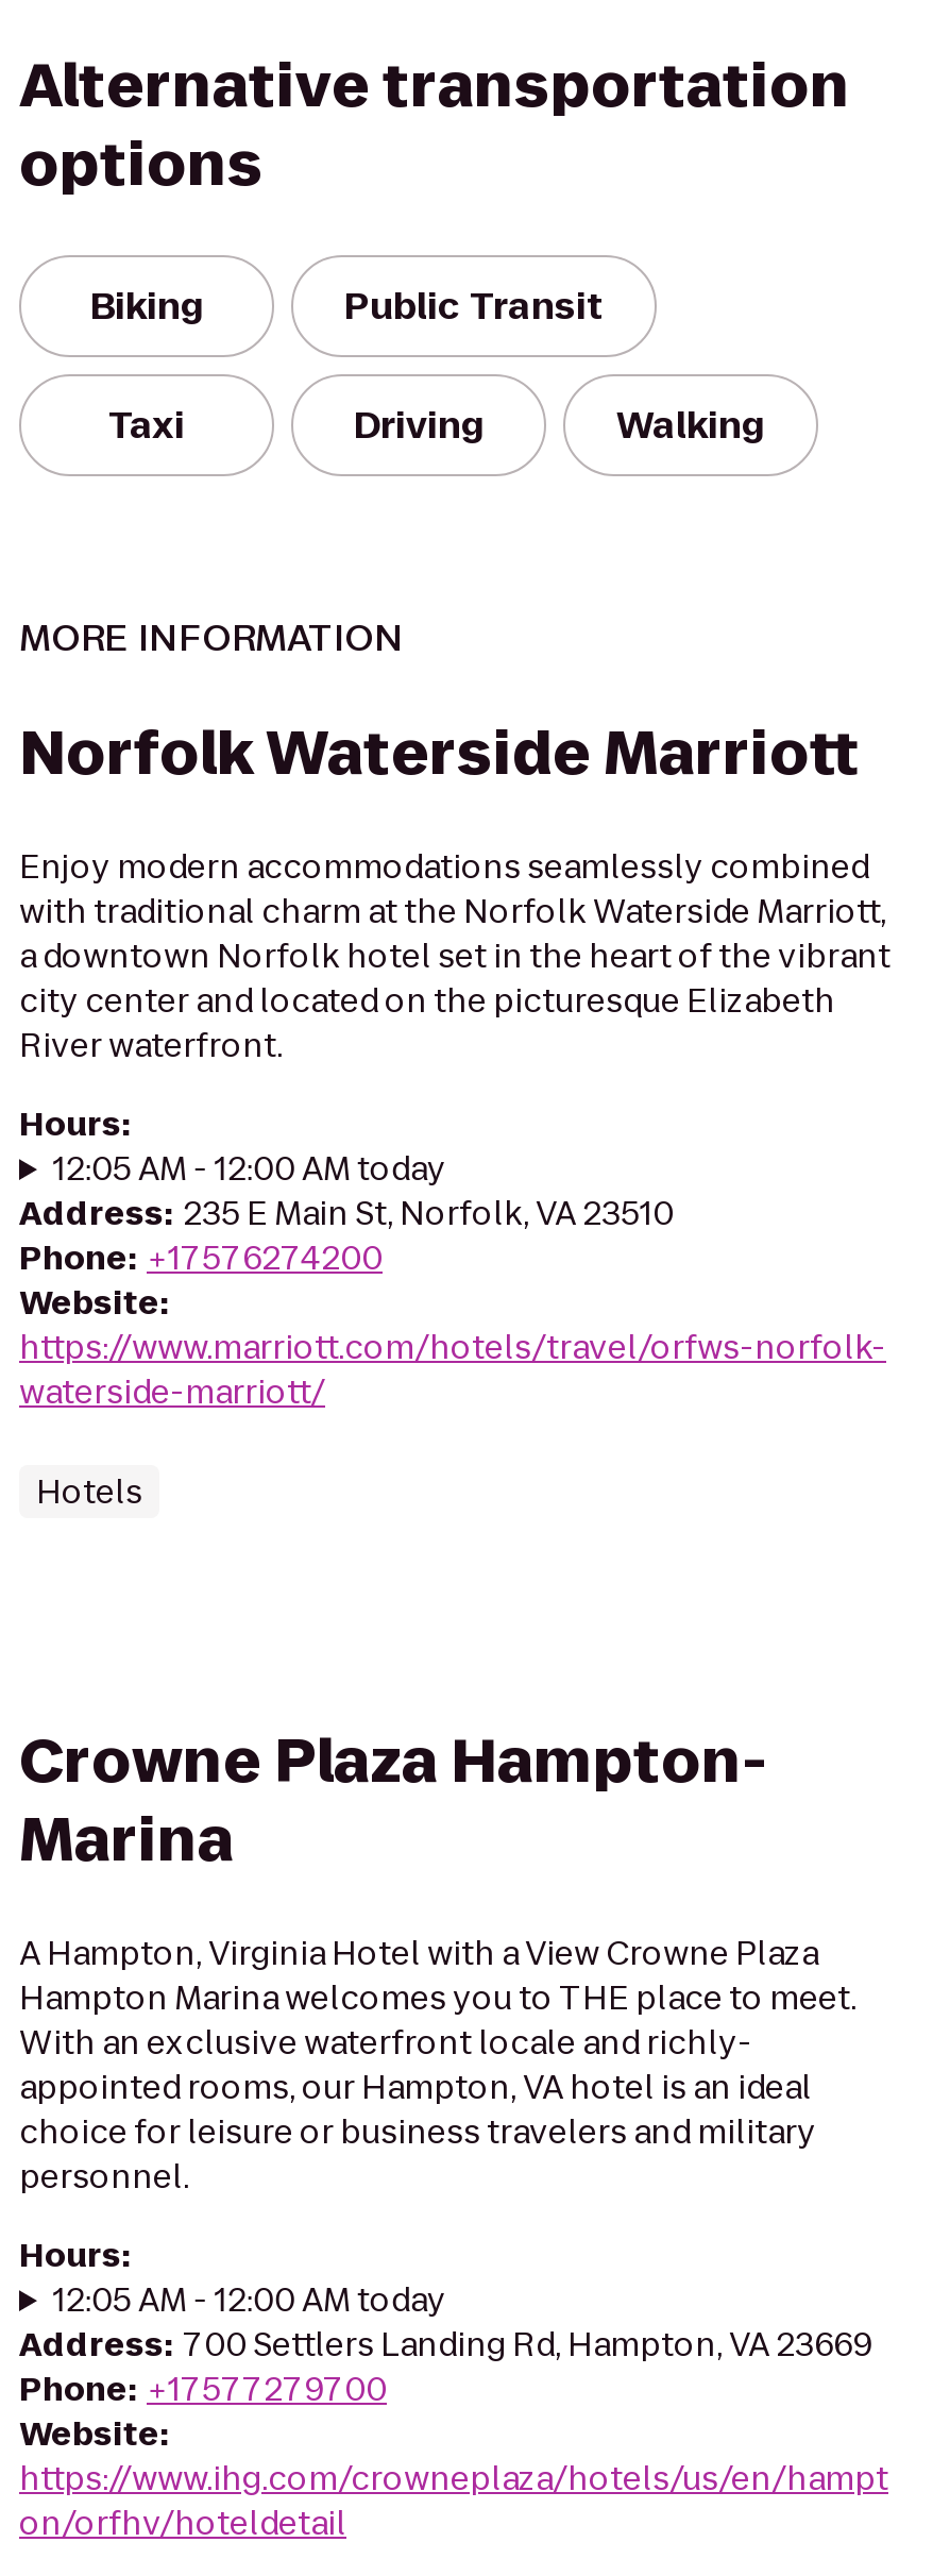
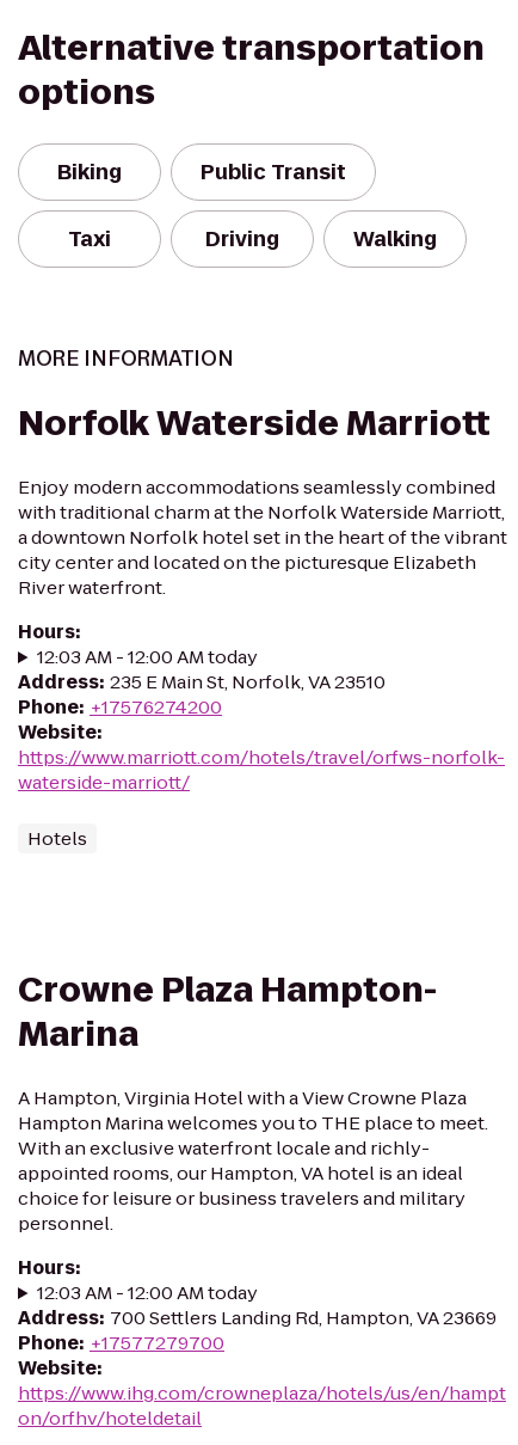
- 12:05 AM - 12:00 AM today
+ 12:03 AM - 12:00 AM today

- 12:05 AM - 12:00 AM today
+ 12:03 AM - 12:00 AM today
